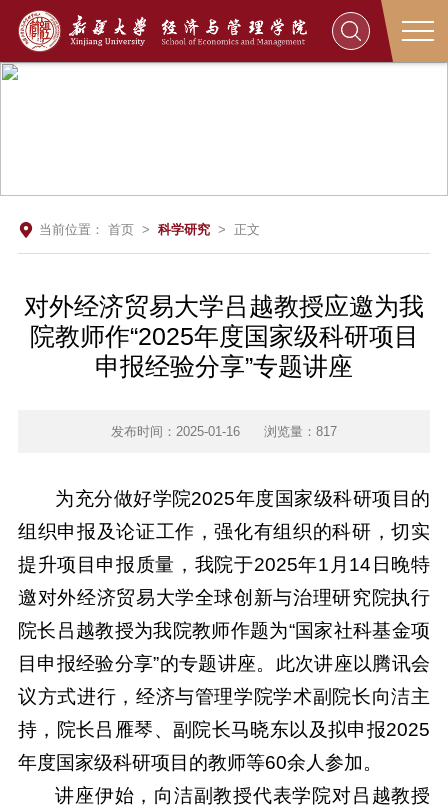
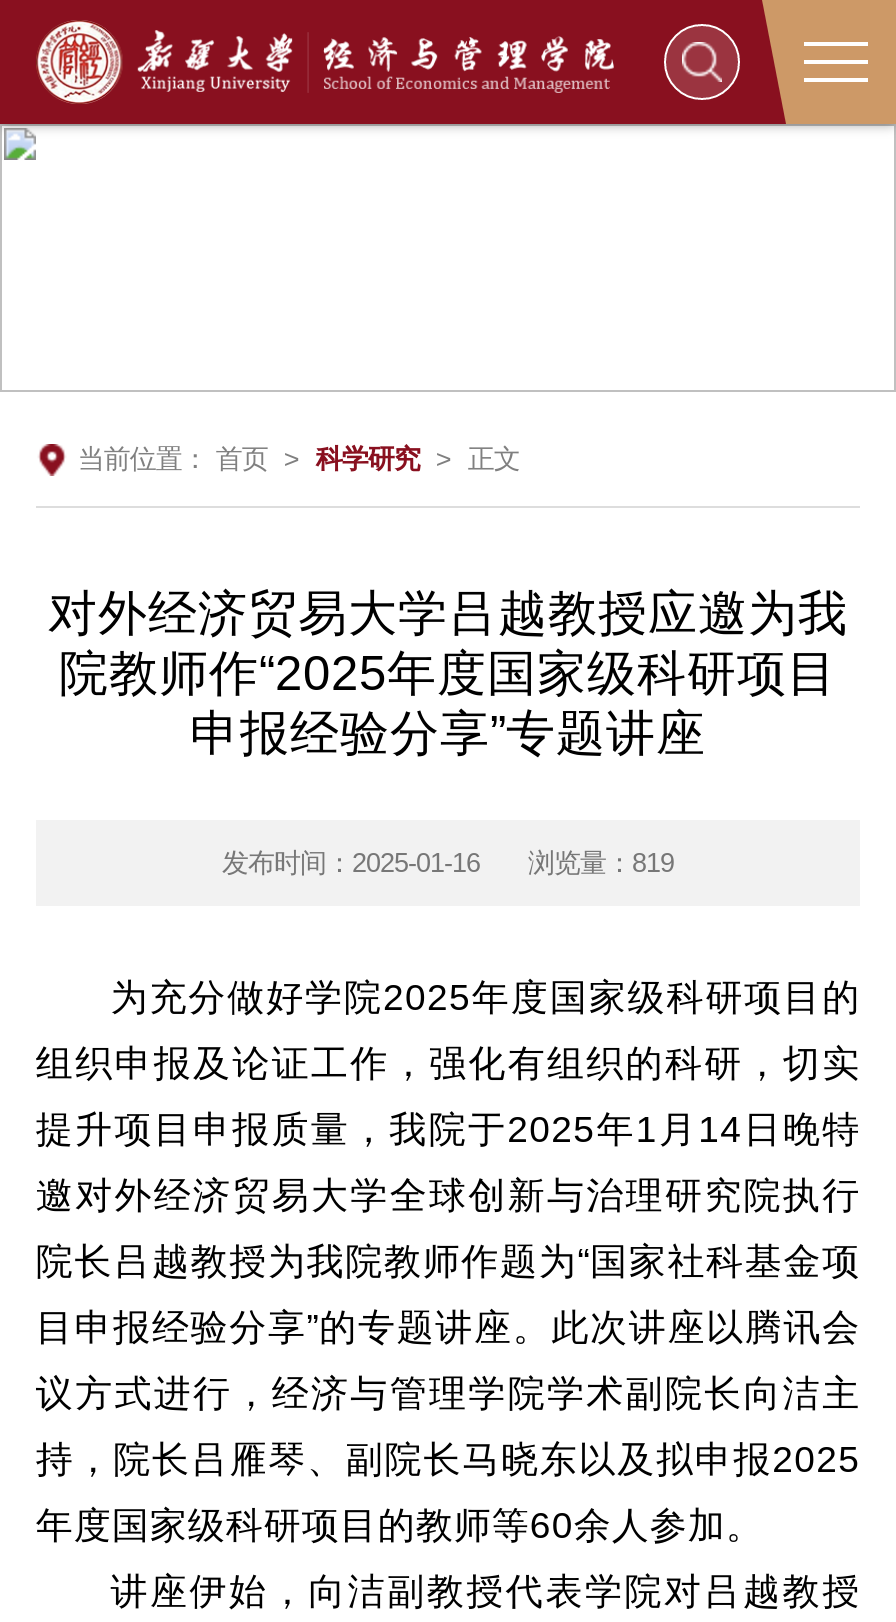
- 发布时间：2025-01-16 浏览量：817
+ 发布时间：2025-01-16 浏览量：819
